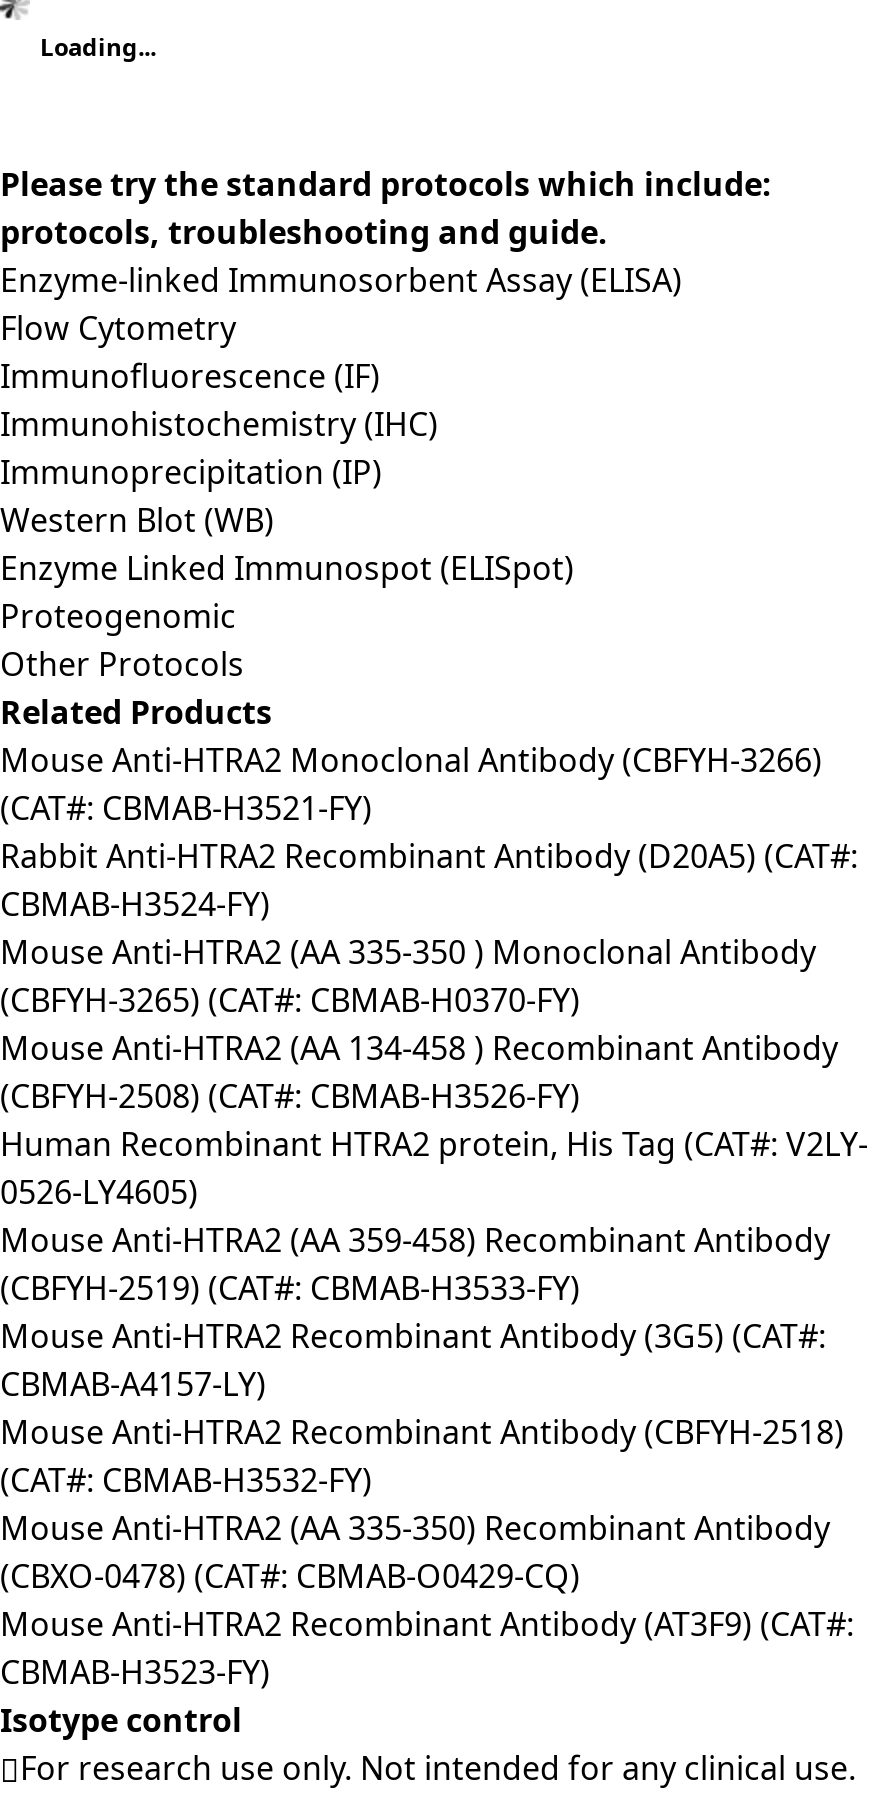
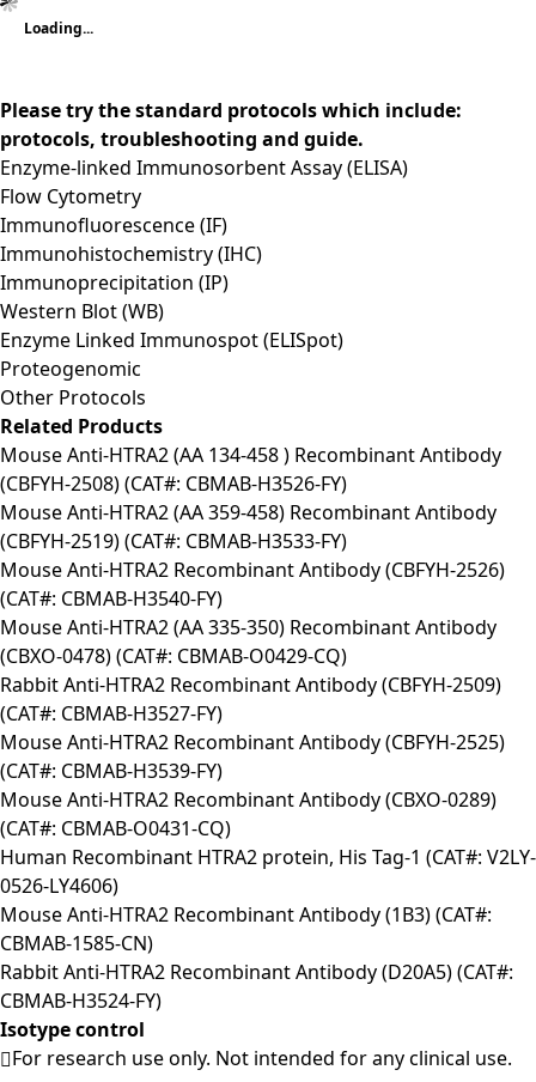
- Mouse Anti-HTRA2 Monoclonal Antibody (CBFYH-3266)
- (CAT#: CBMAB-H3521-FY)
- Mouse Anti-HTRA2 (AA 335-350 ) Monoclonal Antibody
- (CBFYH-3265) (CAT#: CBMAB-H0370-FY)

moved down: Rabbit Anti-HTRA2 Recombinant Antibody (D20A5) (CAT#: | CBMAB-H3524-FY)

moved up: Mouse Anti-HTRA2 (AA 134-458 ) Recombinant Antibody | (CBFYH-2508) (CAT#: CBMAB-H3526-FY)

- Human Recombinant HTRA2 protein, His Tag (CAT#: V2LY-
- 0526-LY4605)

moved up: Mouse Anti-HTRA2 (AA 359-458) Recombinant Antibody | (CBFYH-2519) (CAT#: CBMAB-H3533-FY)

- Mouse Anti-HTRA2 Recombinant Antibody (3G5) (CAT#:
- CBMAB-A4157-LY)
- Mouse Anti-HTRA2 Recombinant Antibody (CBFYH-2518)
- (CAT#: CBMAB-H3532-FY)
+ Mouse Anti-HTRA2 Recombinant Antibody (CBFYH-2526)
+ (CAT#: CBMAB-H3540-FY)

moved up: Mouse Anti-HTRA2 (AA 335-350) Recombinant Antibody | (CBXO-0478) (CAT#: CBMAB-O0429-CQ)

- Mouse Anti-HTRA2 Recombinant Antibody (AT3F9) (CAT#:
- CBMAB-H3523-FY)
+ Rabbit Anti-HTRA2 Recombinant Antibody (CBFYH-2509)
+ (CAT#: CBMAB-H3527-FY)
+ Mouse Anti-HTRA2 Recombinant Antibody (CBFYH-2525)
+ (CAT#: CBMAB-H3539-FY)
+ Mouse Anti-HTRA2 Recombinant Antibody (CBXO-0289)
+ (CAT#: CBMAB-O0431-CQ)
+ Human Recombinant HTRA2 protein, His Tag-1 (CAT#: V2LY-
+ 0526-LY4606)
+ Mouse Anti-HTRA2 Recombinant Antibody (1B3) (CAT#:
+ CBMAB-1585-CN)
